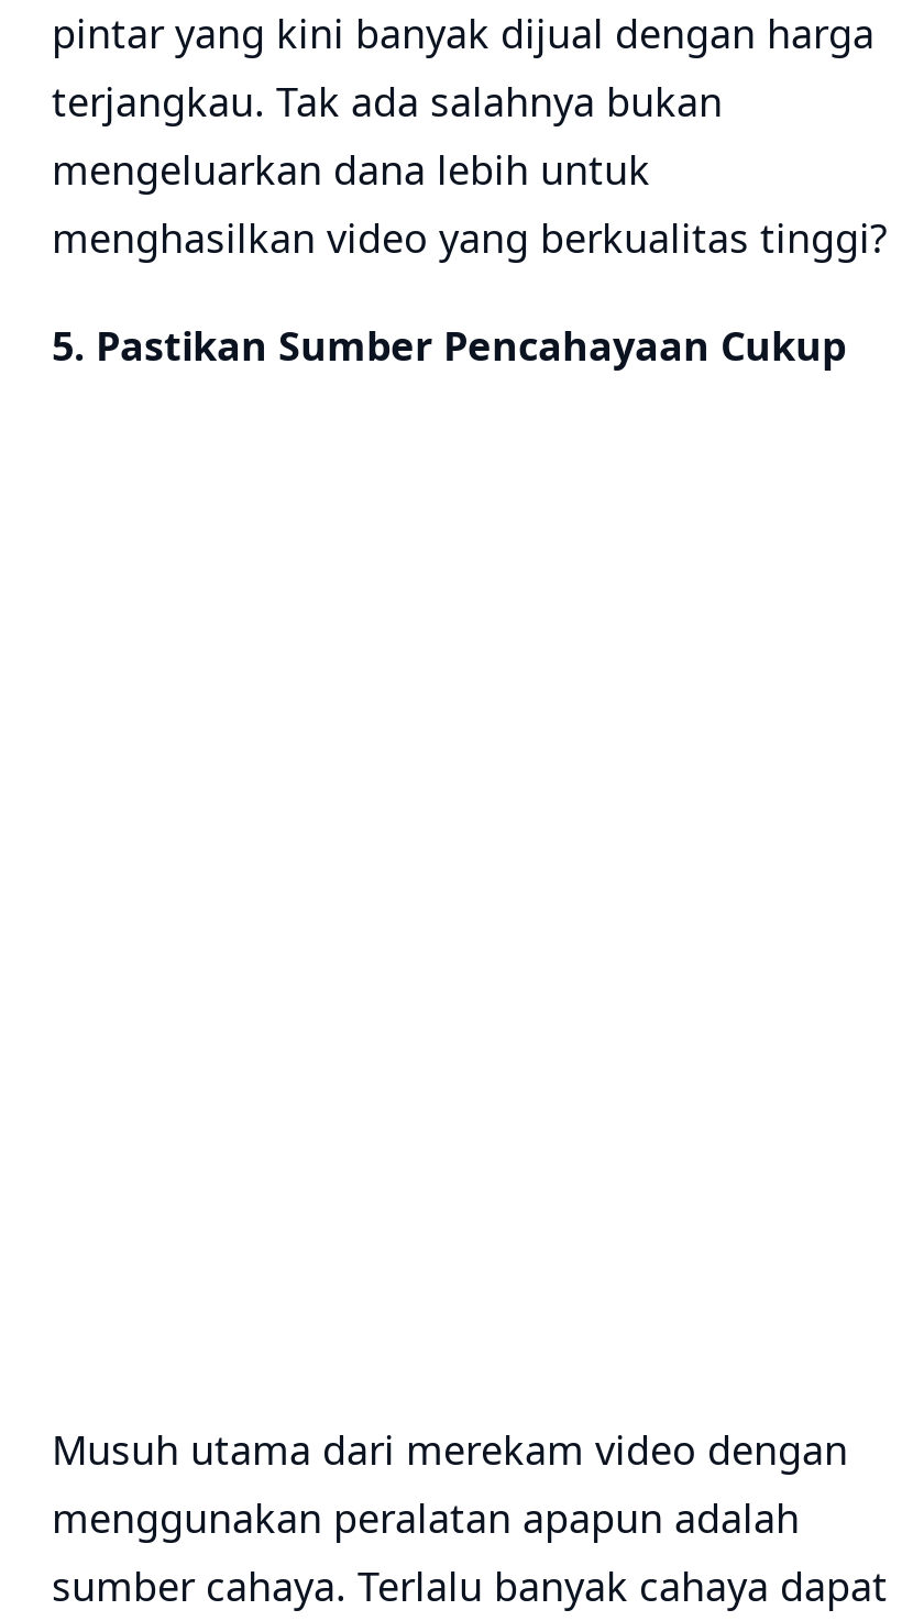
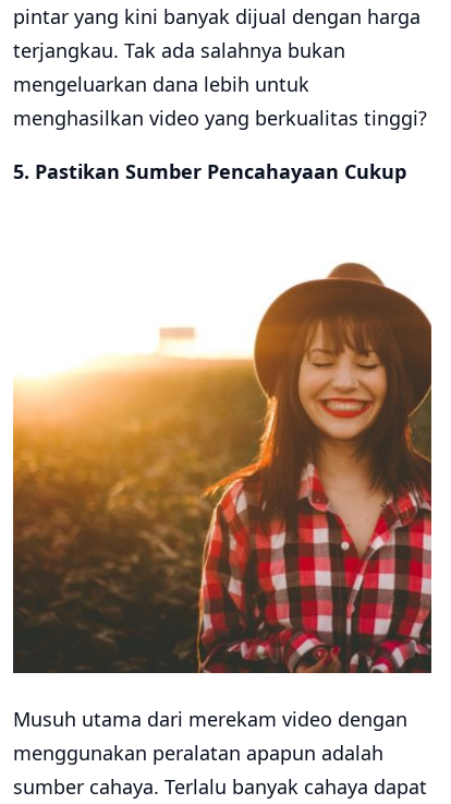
+ [image]
